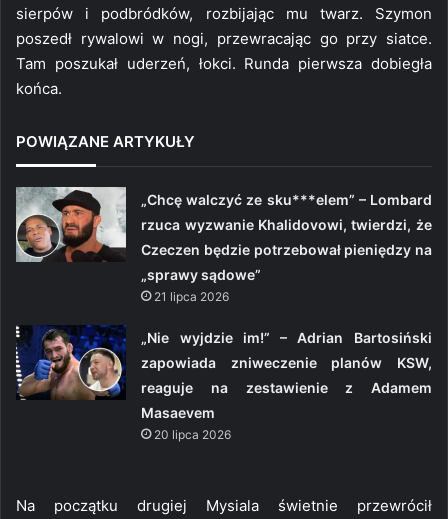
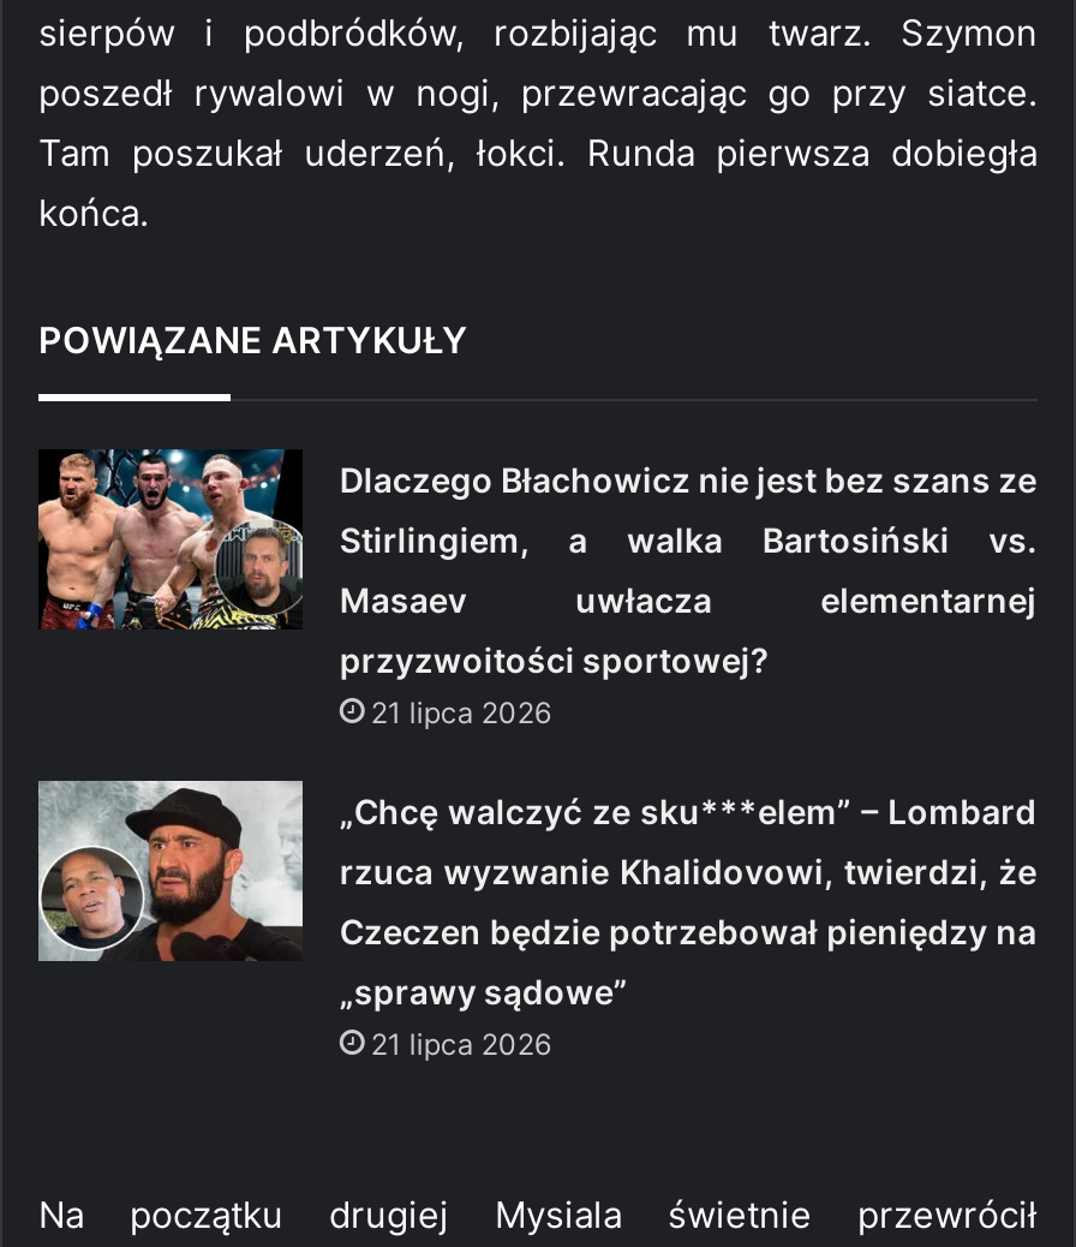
+ [image]
+ Dlaczego Błachowicz nie jest bez szans ze
+ Stirlingiem, a walka Bartosiński vs.
+ Masaev uwłacza elementarnej
+ przyzwoitości sportowej?
+ 21 lipca 2026

moved down: [image] | „Chcę walczyć ze sku***elem” – Lombard | rzuca wyzwanie Khalidovowi, twierdzi, że | Czeczen będzie potrzebował pieniędzy na | „sprawy sądowe” | 21 lipca 2026

- [image]
- „Nie wyjdzie im!” – Adrian Bartosiński
- zapowiada zniweczenie planów KSW,
- reaguje na zestawienie z Adamem
- Masaevem
- 20 lipca 2026
